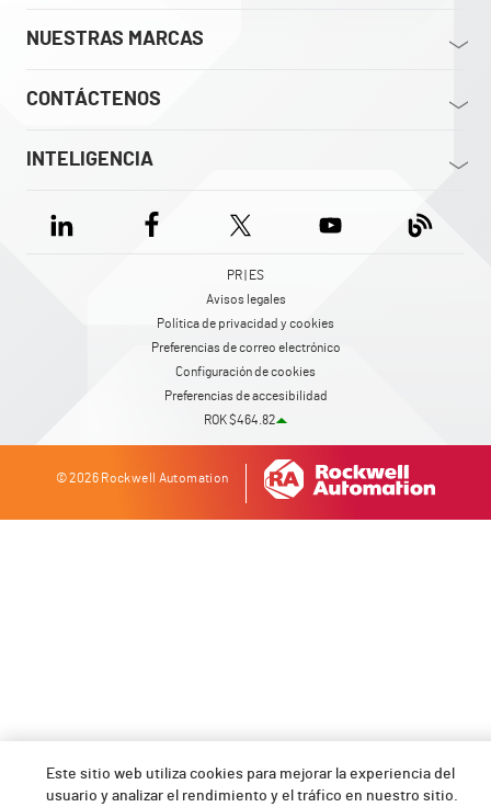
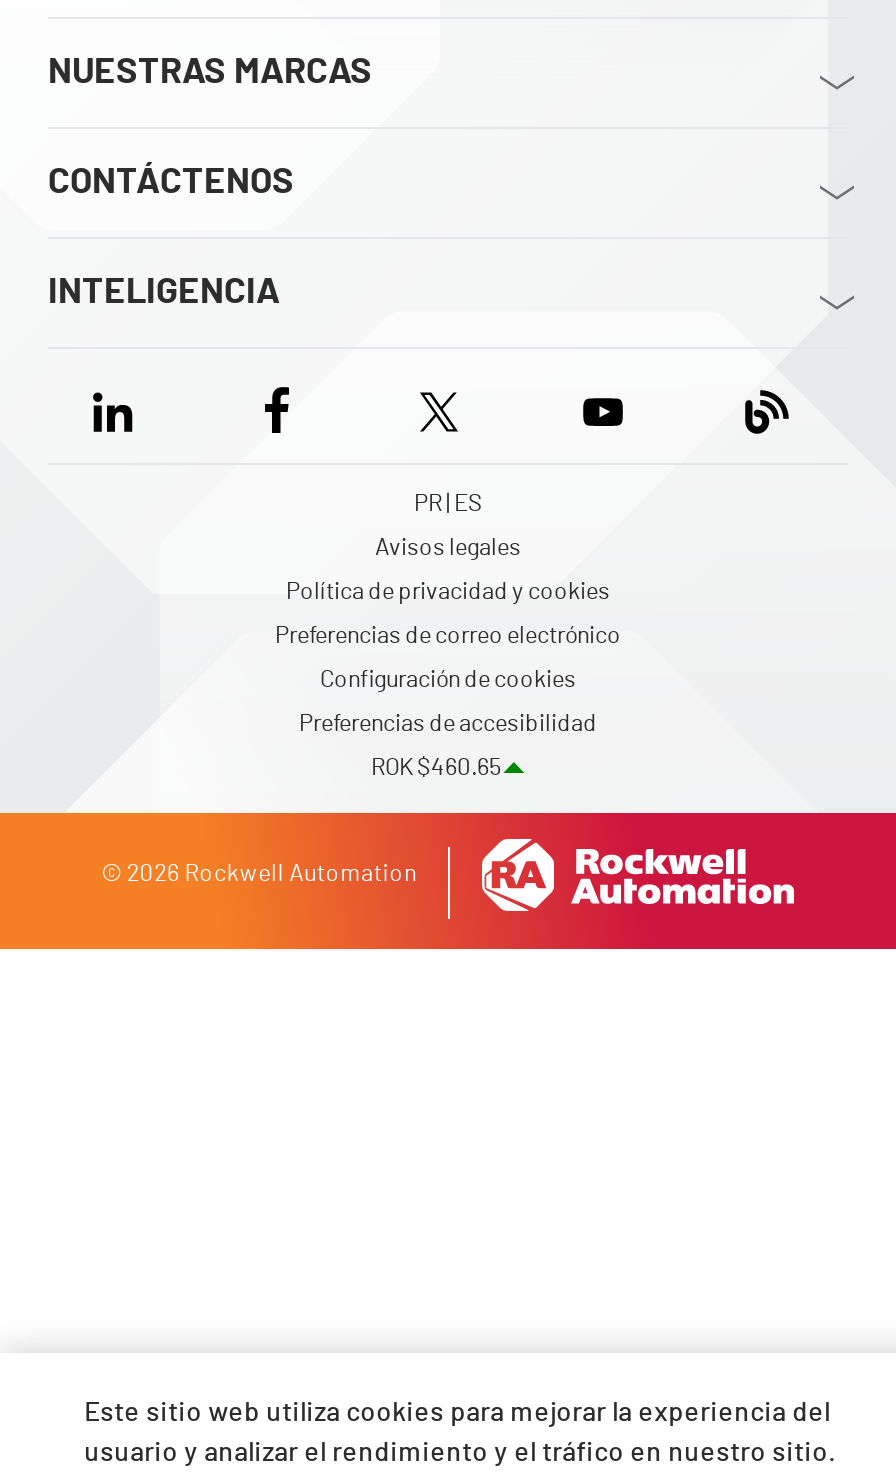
- ROK $464.82
+ ROK $460.65
